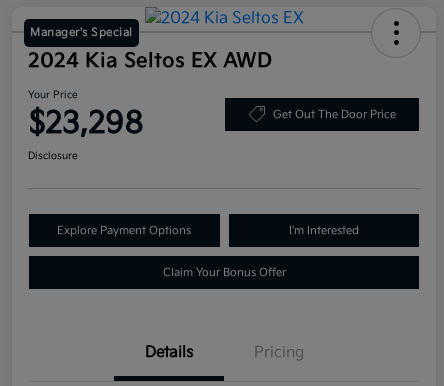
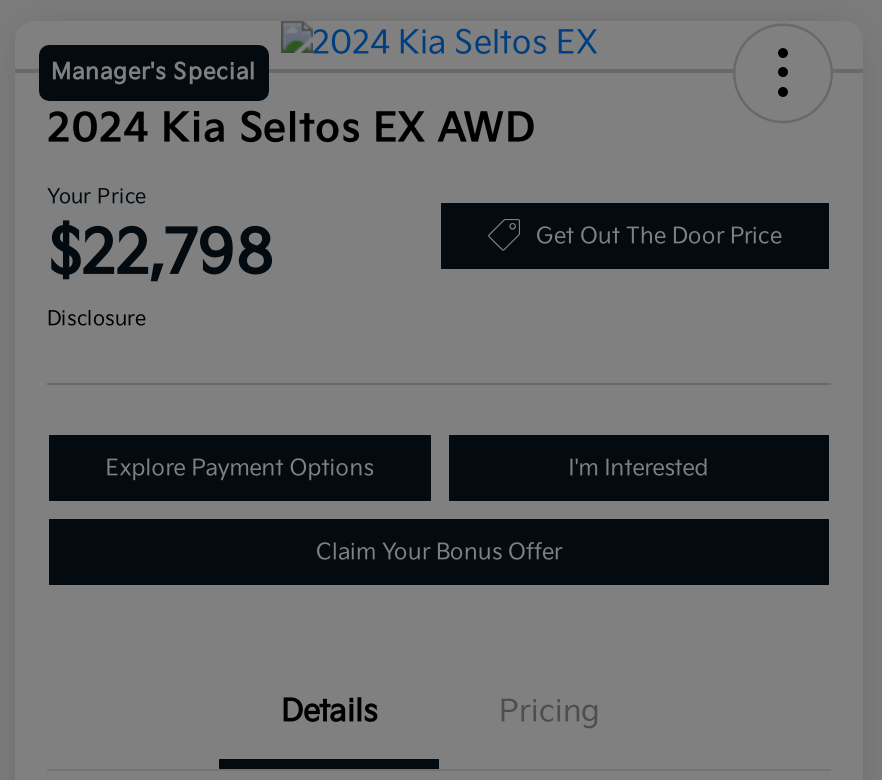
- $23,298
+ $22,798
